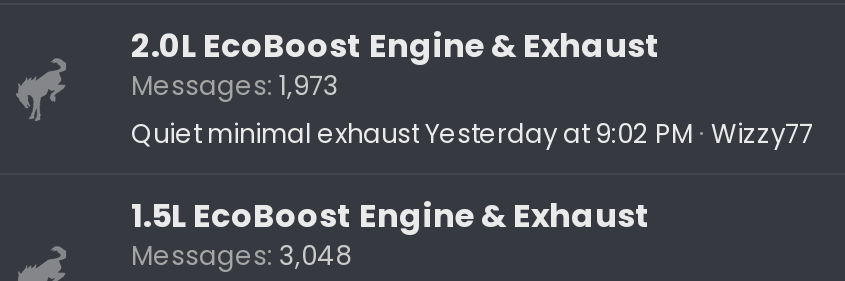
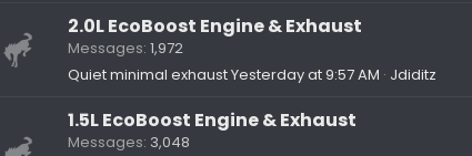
- Messages 1,973
+ Messages 1,972

- Quiet minimal exhaust Yesterday at 9:02 PM Wizzy77
+ Quiet minimal exhaust Yesterday at 9:57 AM Jdiditz
